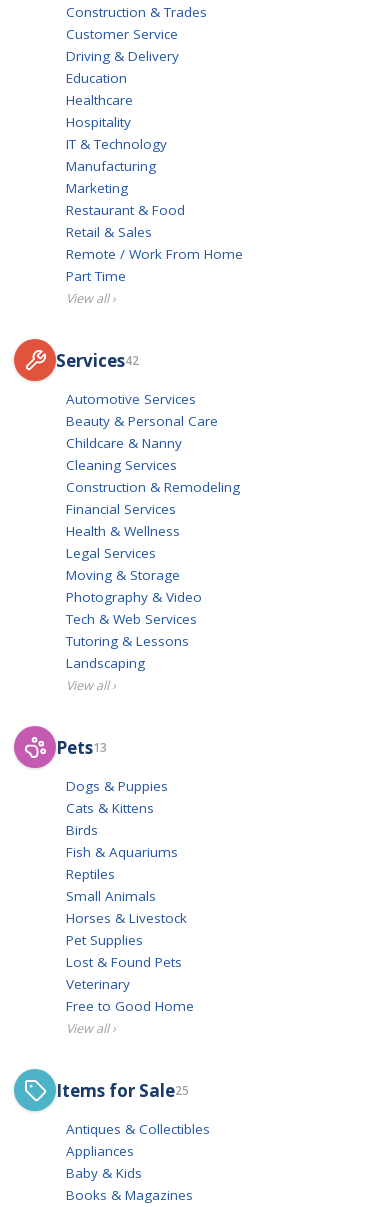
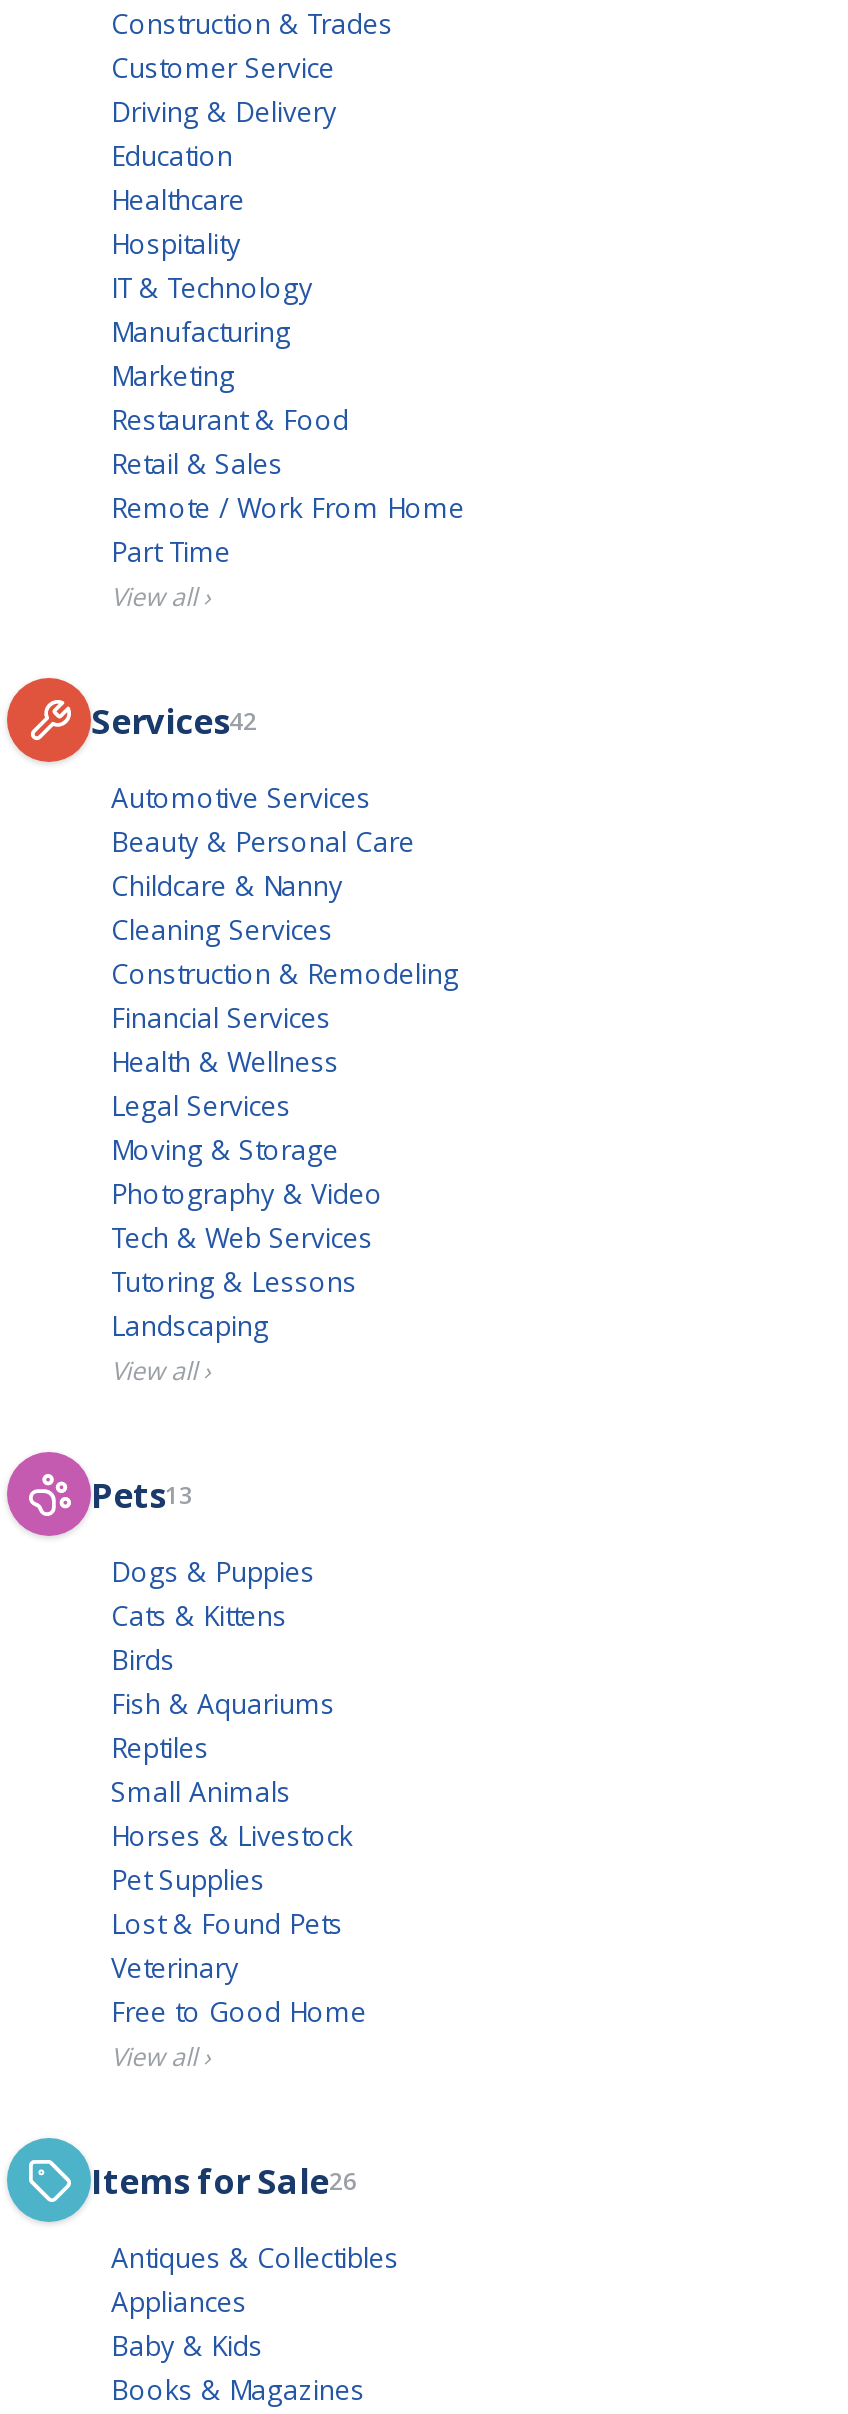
- Items for Sale25
+ Items for Sale26
